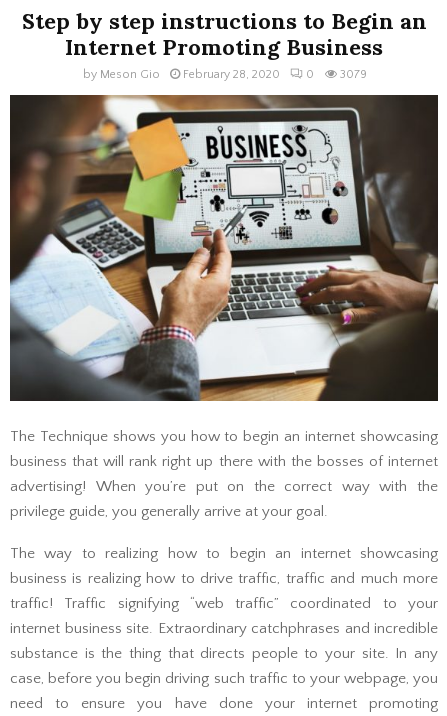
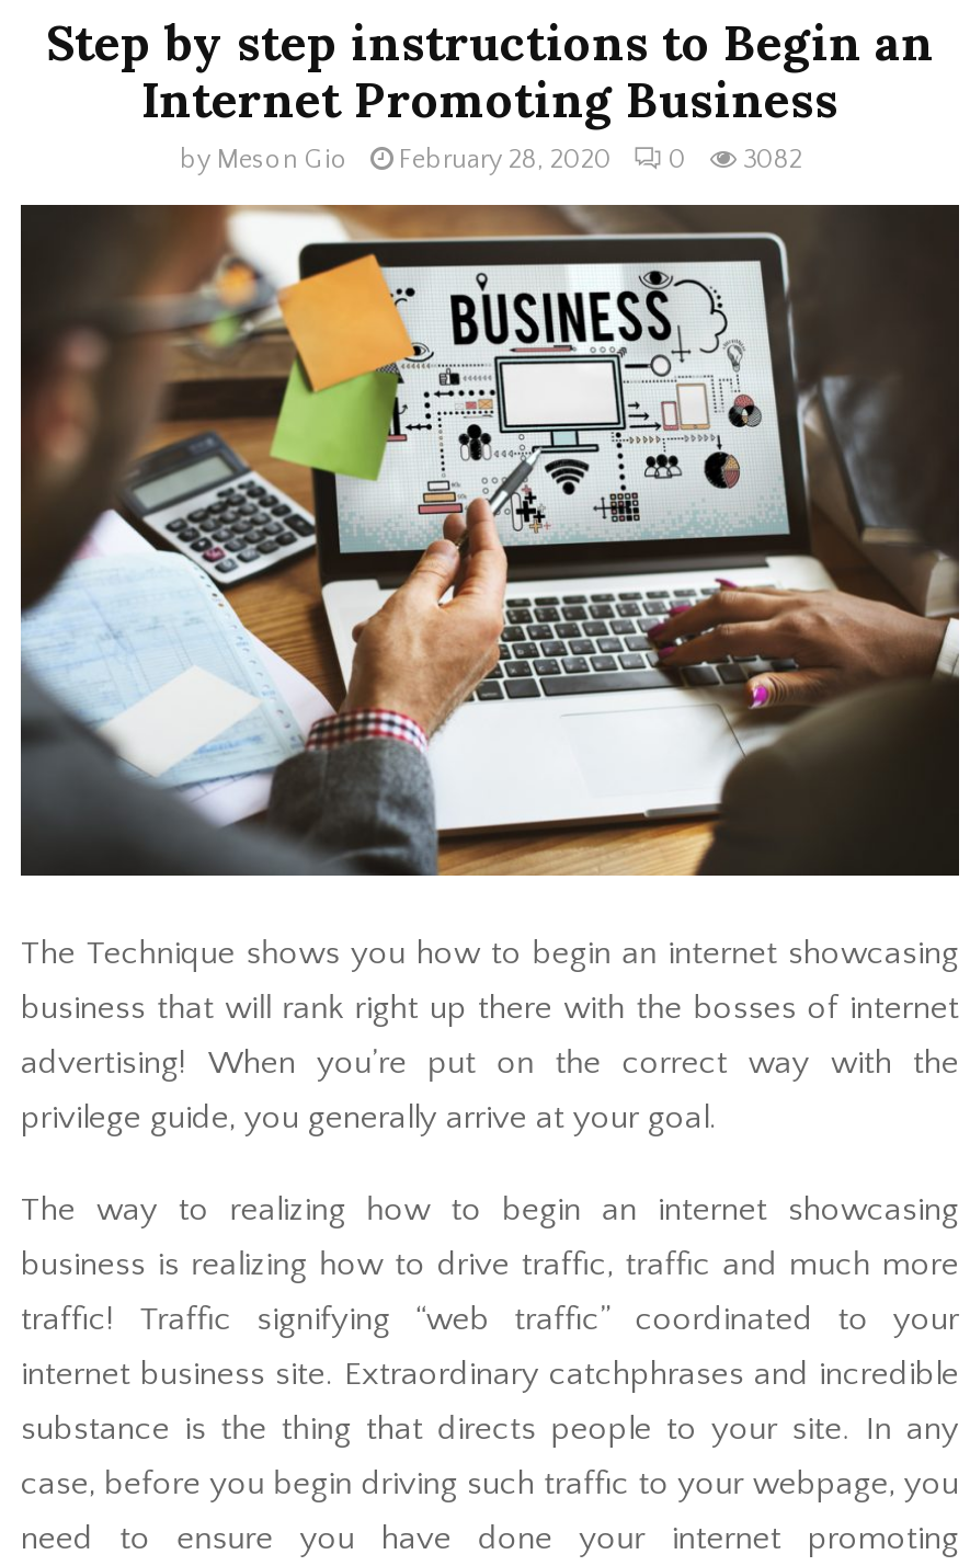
- by Meson Gio February 28, 2020 0 3079
+ by Meson Gio February 28, 2020 0 3082
